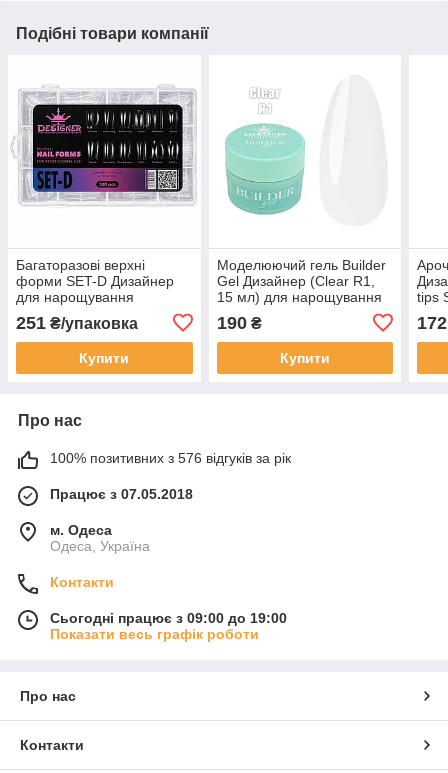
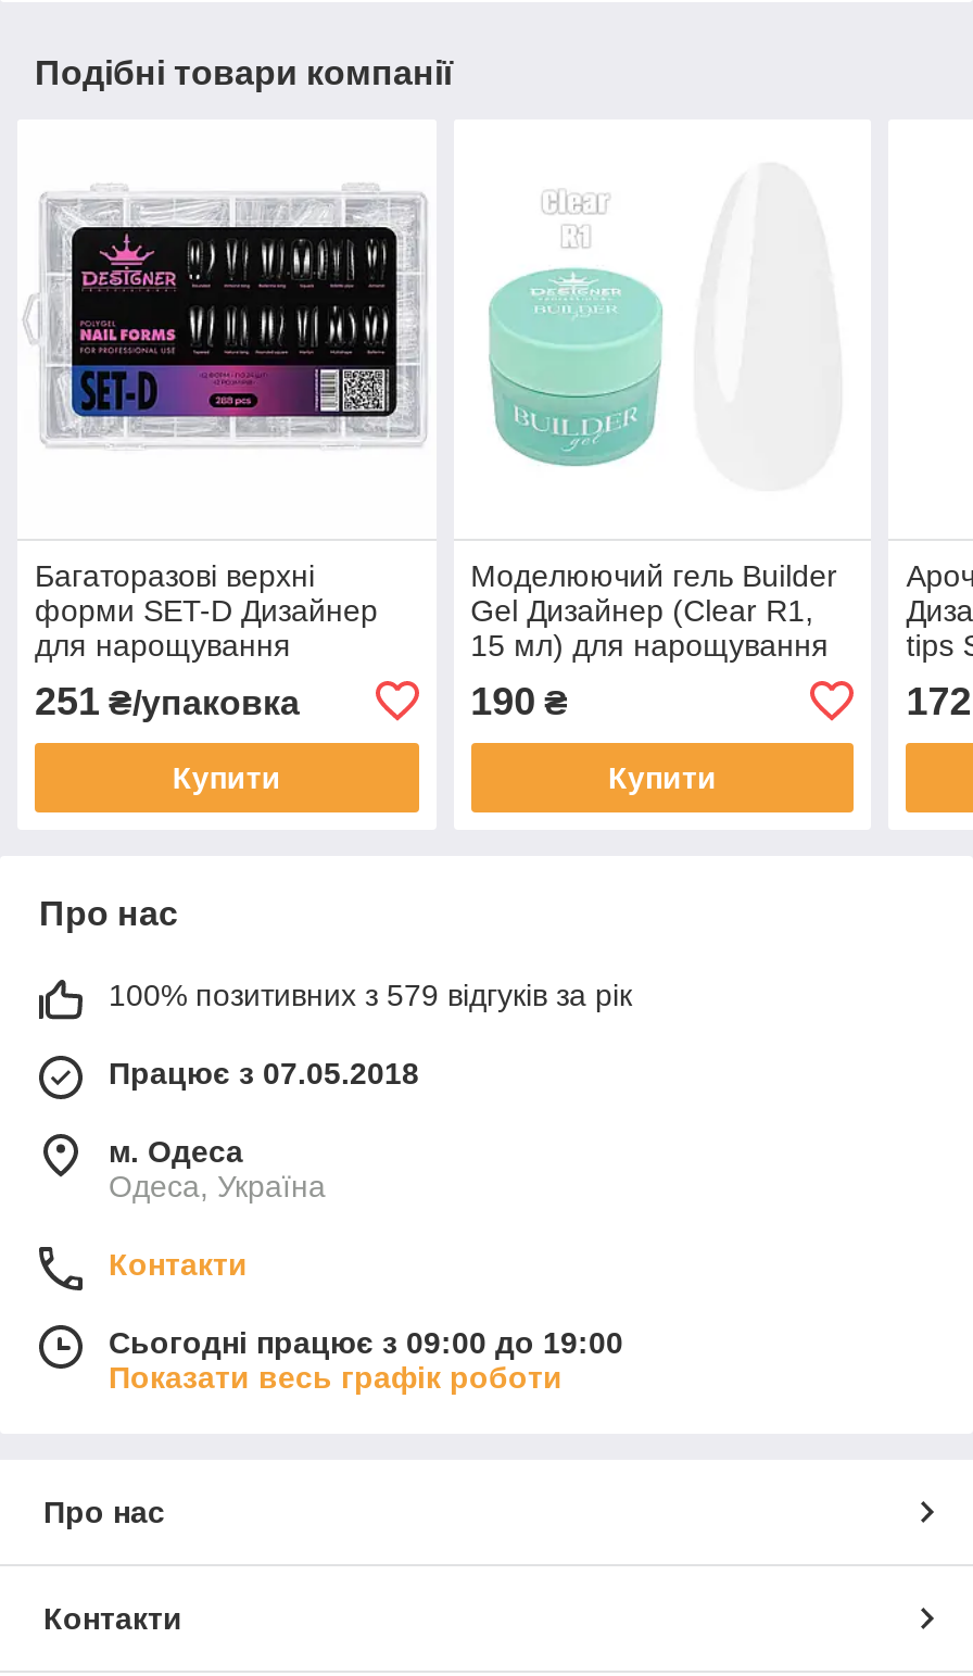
- 100% позитивних з 576 відгуків за рік
+ 100% позитивних з 579 відгуків за рік
